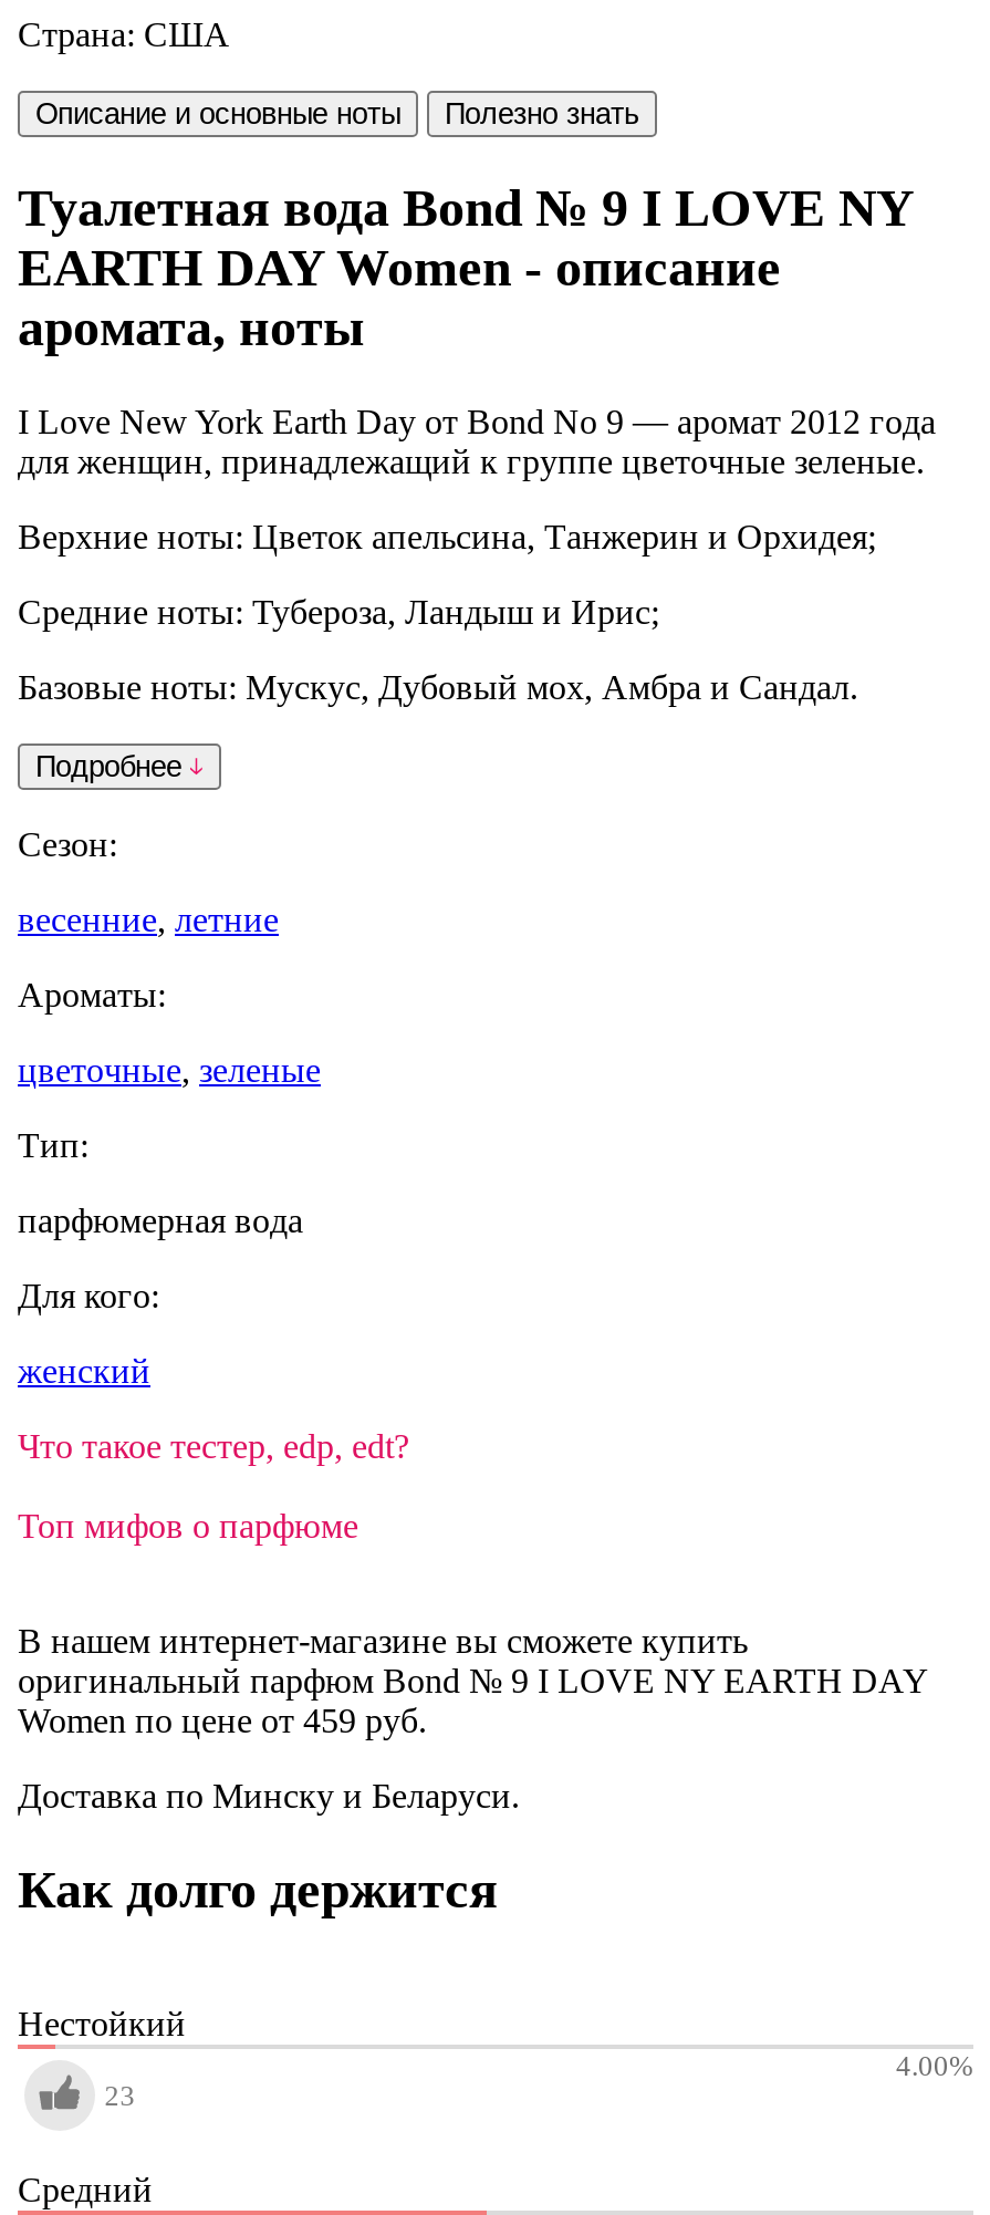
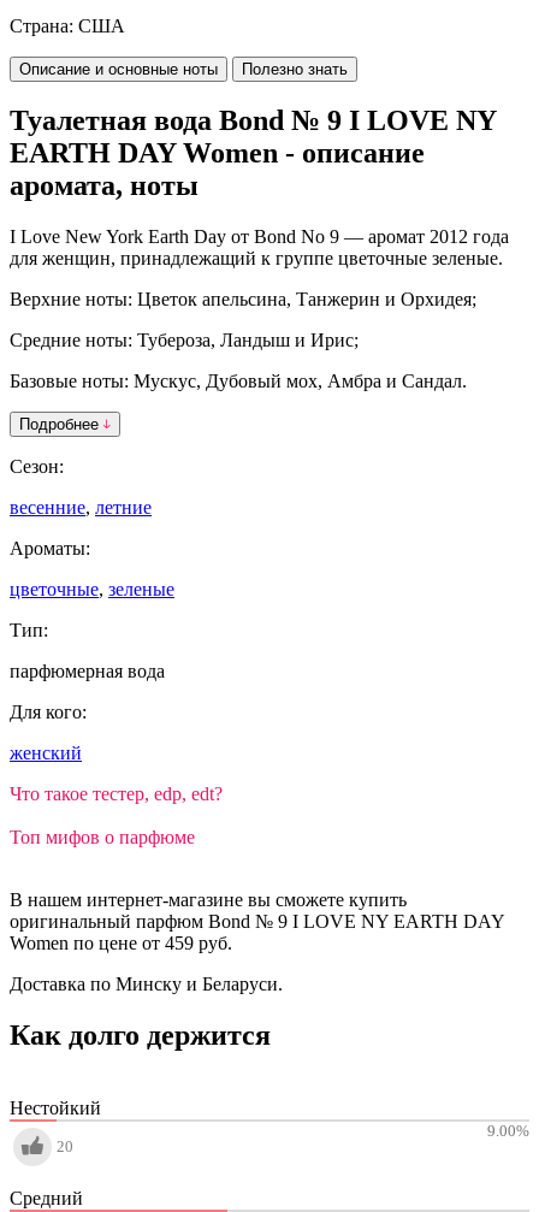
- 4.00%
+ 9.00%

- 23
+ 20
